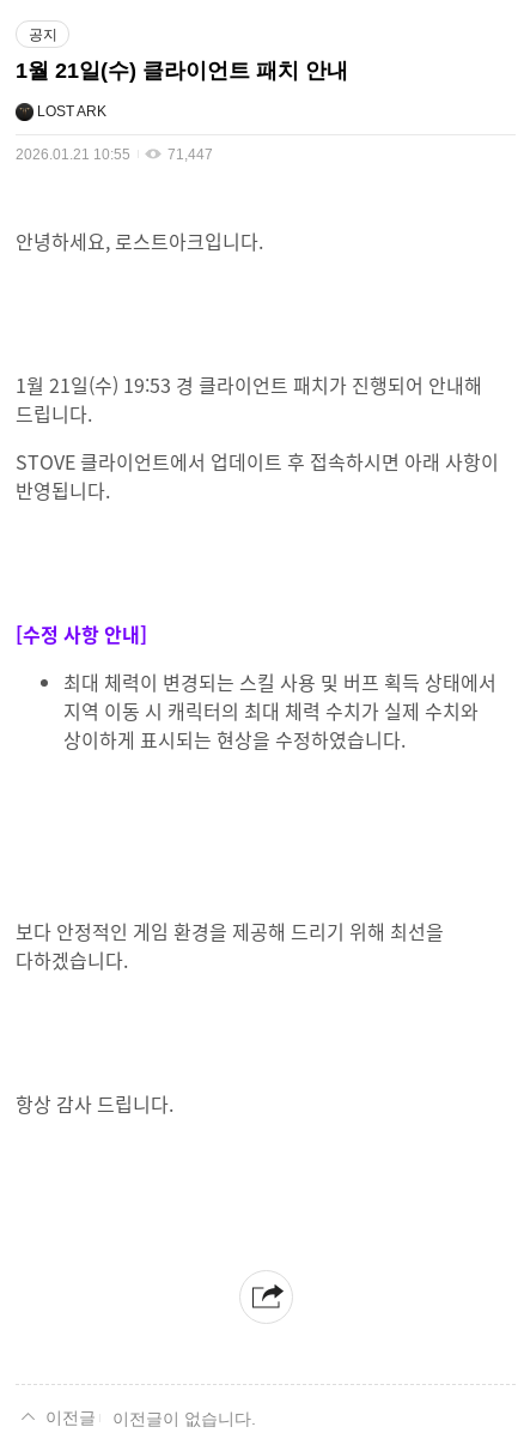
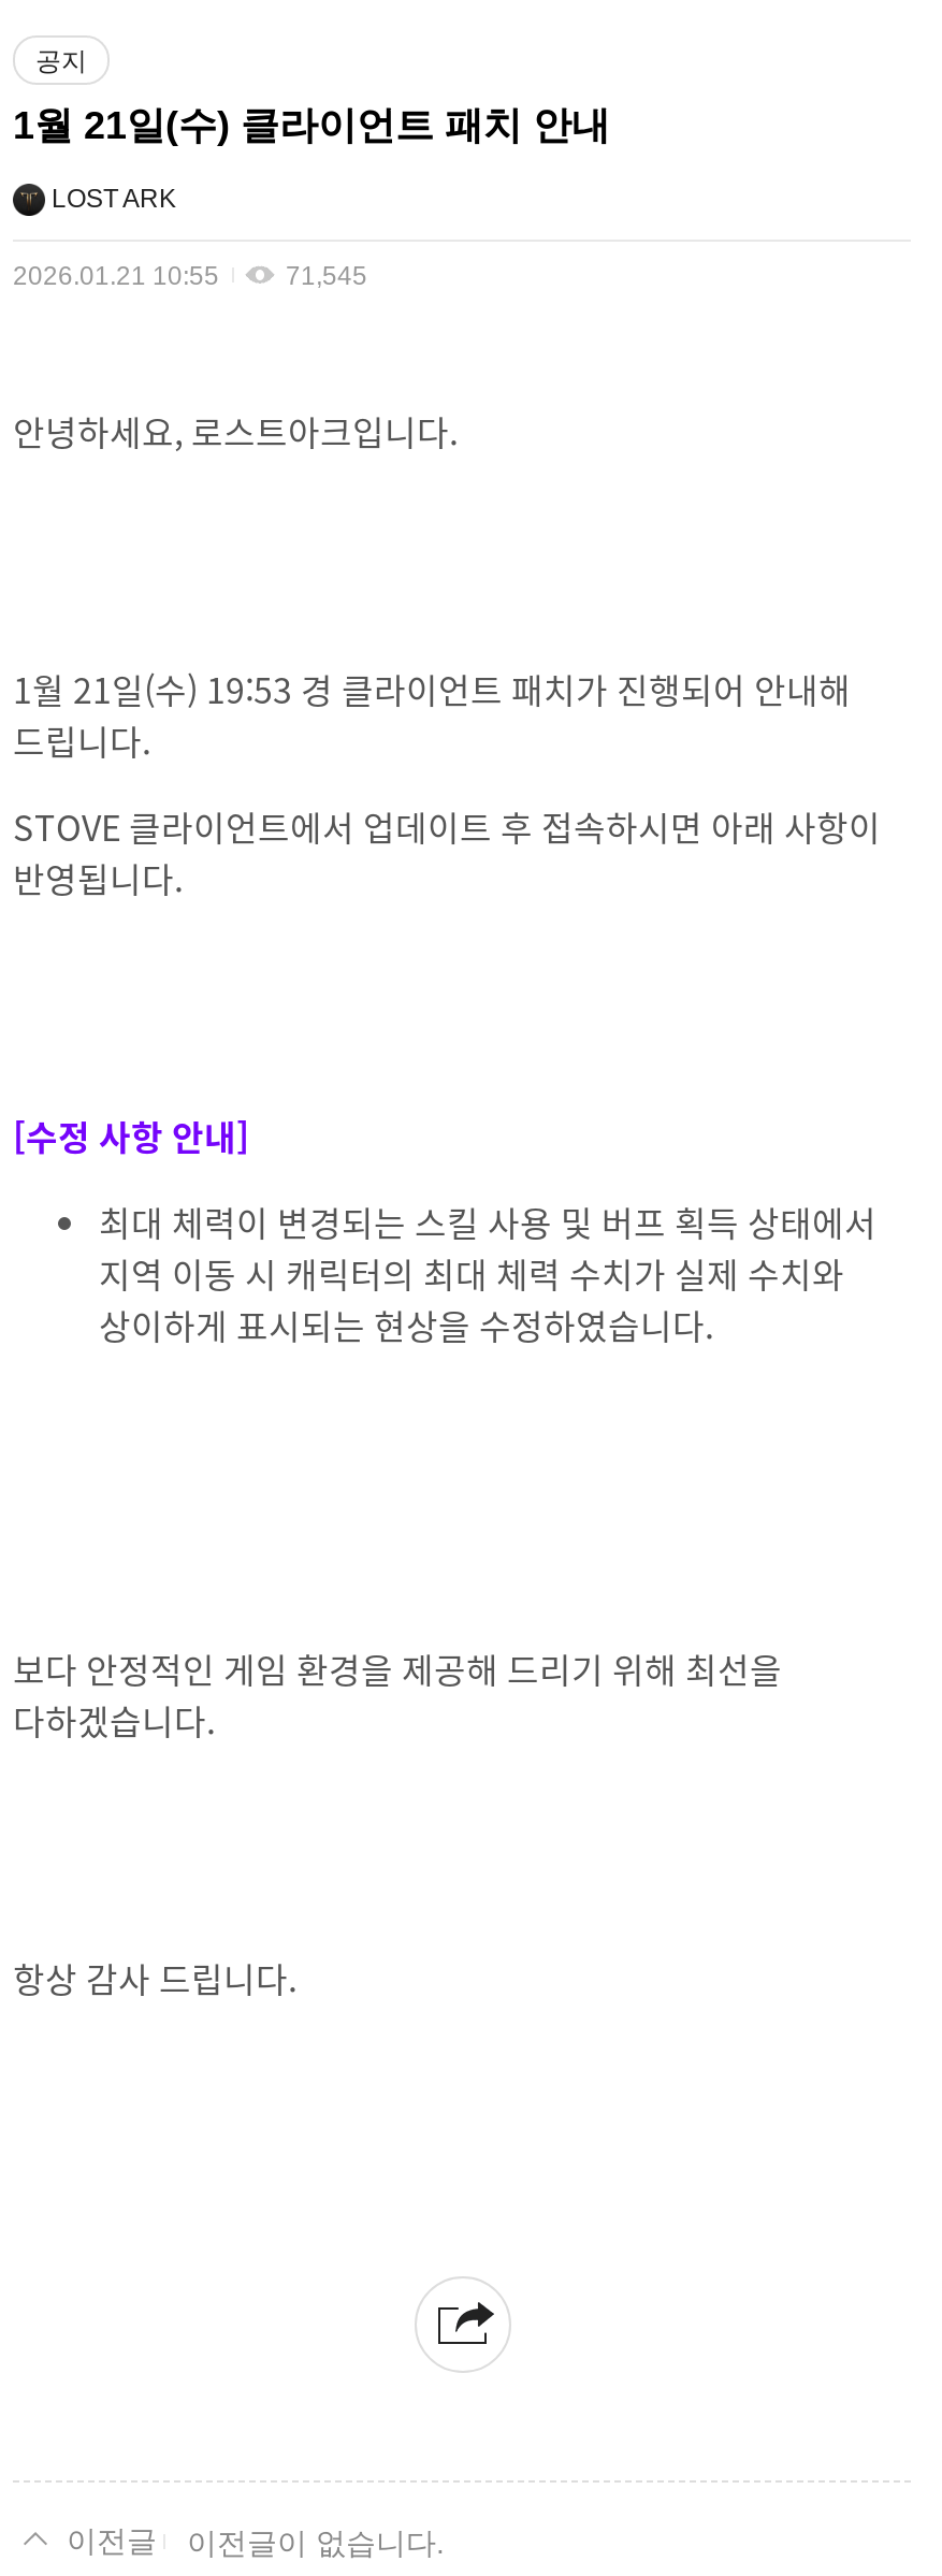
- 71,447
+ 71,545
